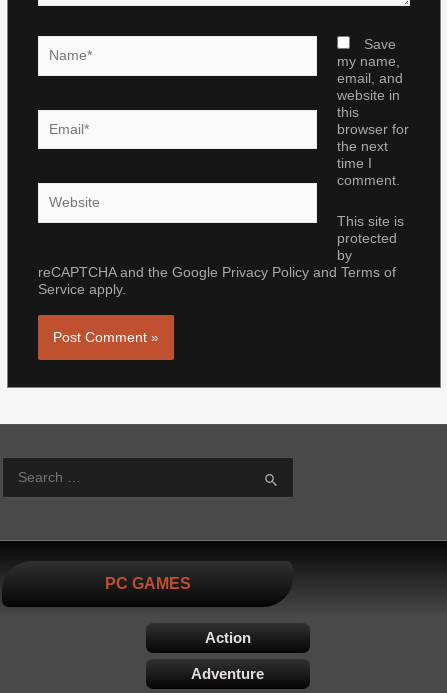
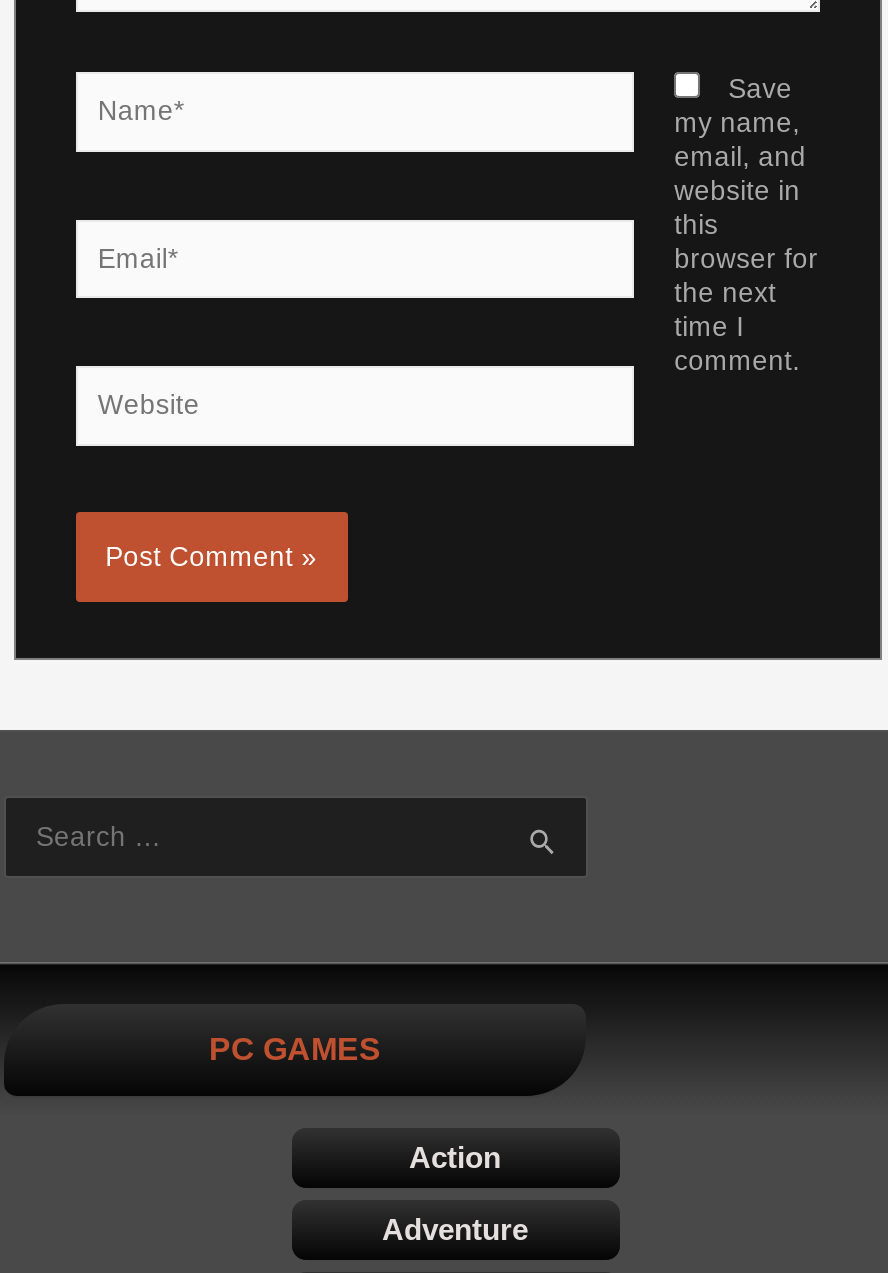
- This site is
- protected
- by
- reCAPTCHA and the Google Privacy Policy and Terms of
- Service apply.
